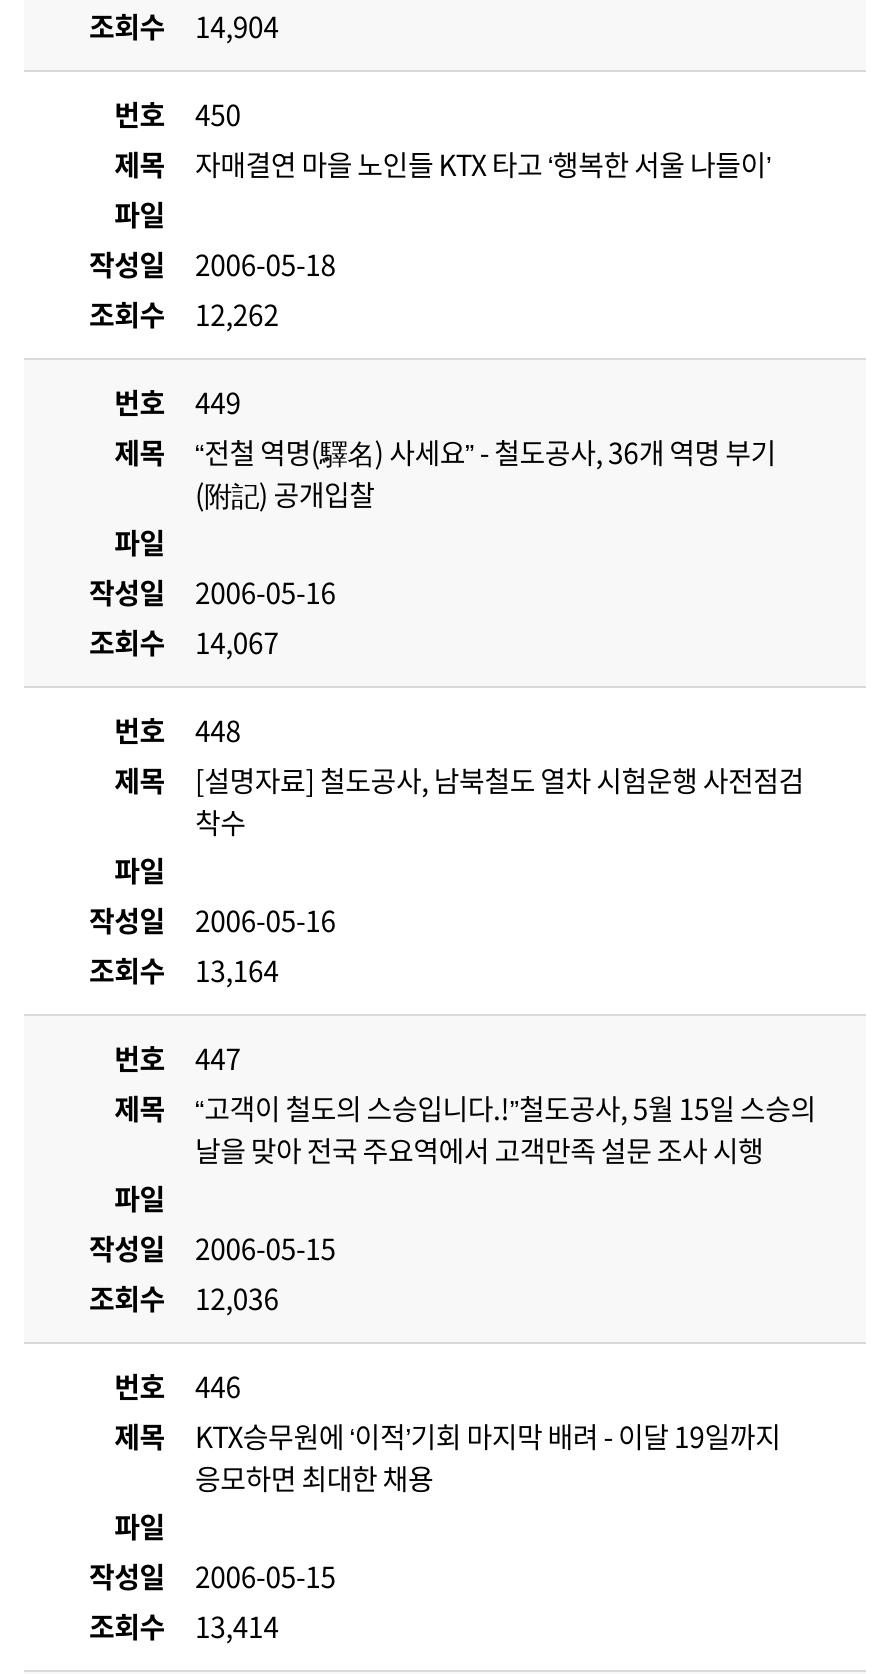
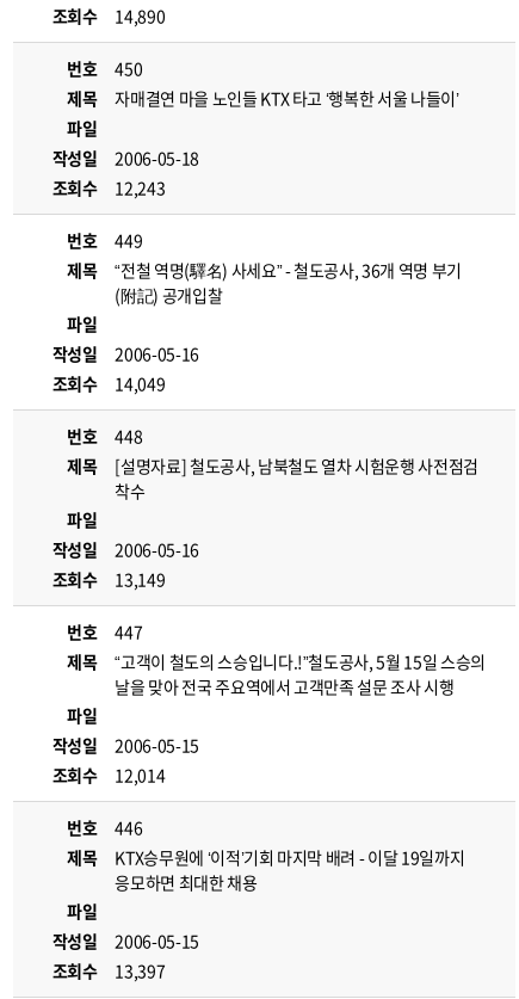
- 조회수 14,904
+ 조회수 14,890

- 조회수 12,262
+ 조회수 12,243

- 조회수 14,067
+ 조회수 14,049

- 조회수 13,164
+ 조회수 13,149

- 조회수 12,036
+ 조회수 12,014

- 조회수 13,414
+ 조회수 13,397
